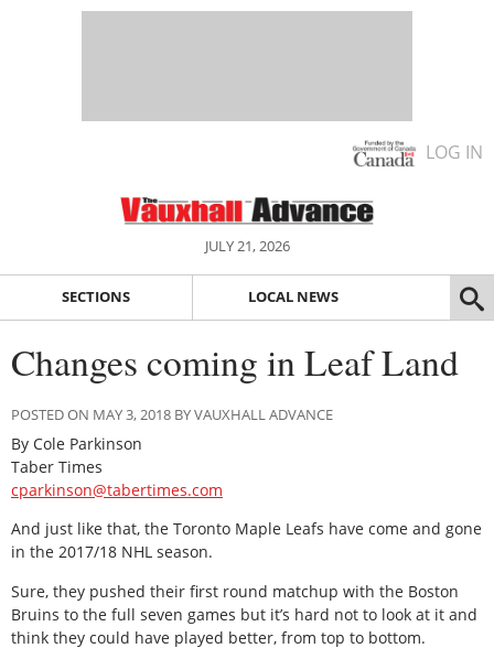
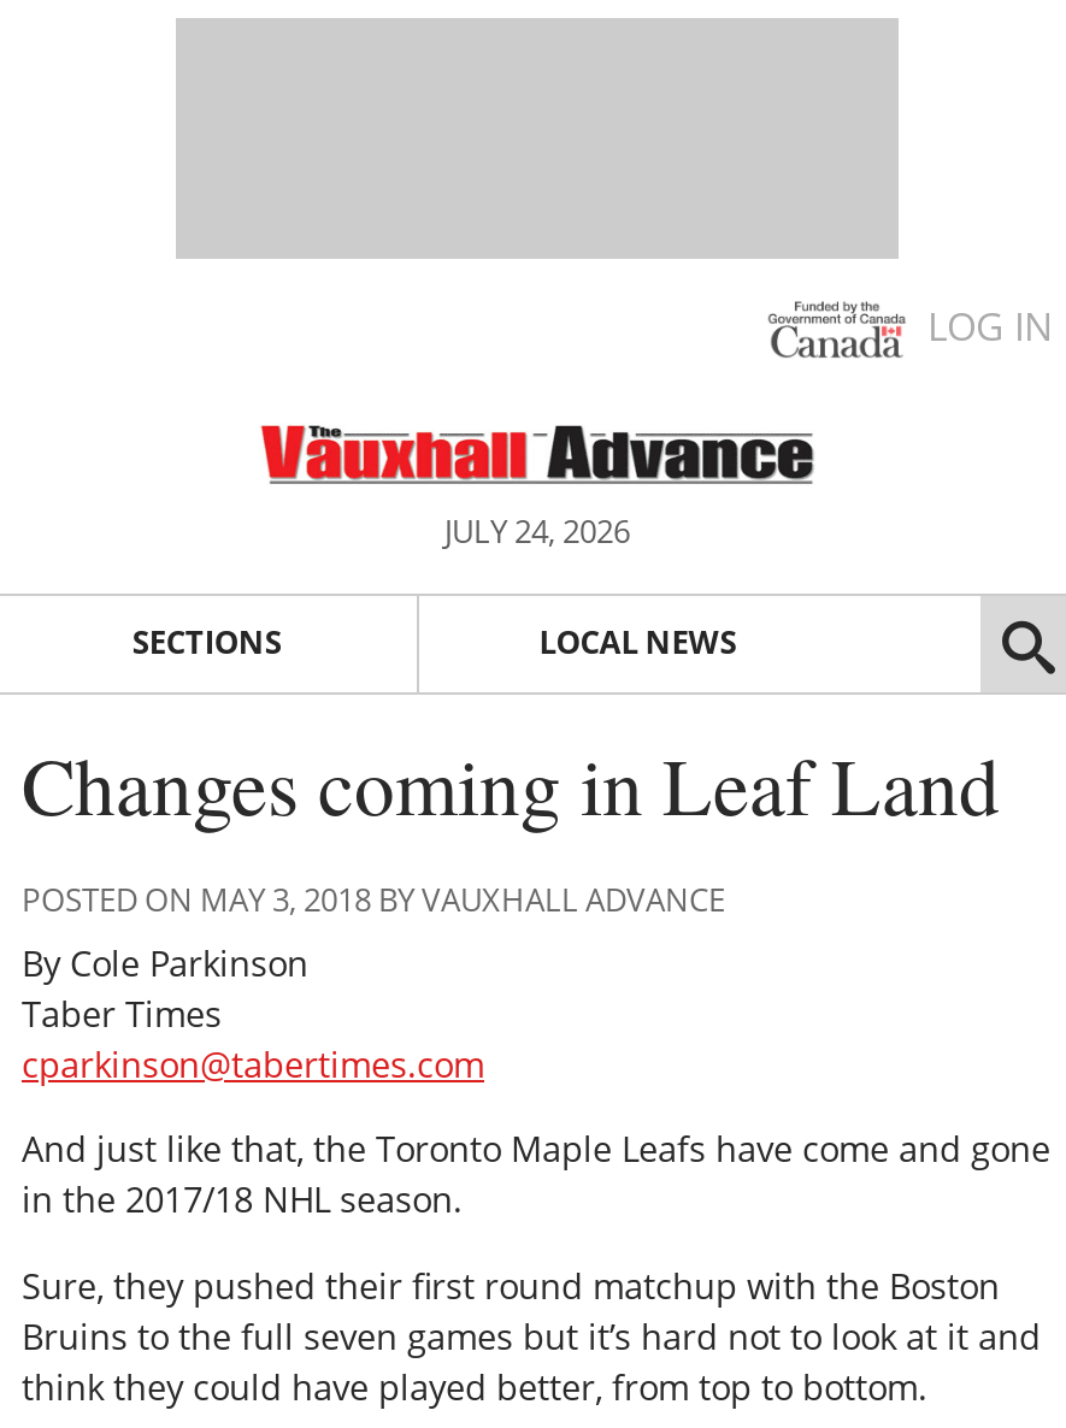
- JULY 21, 2026
+ JULY 24, 2026
